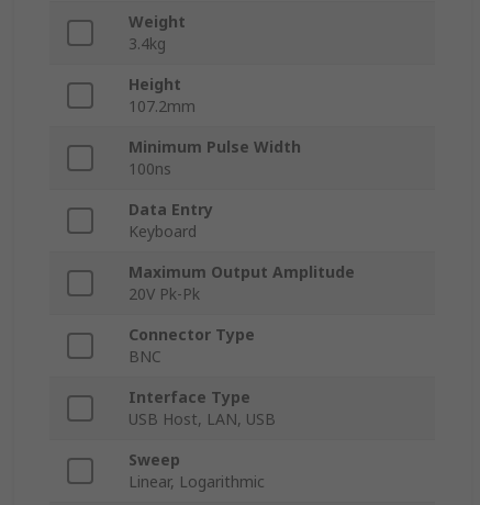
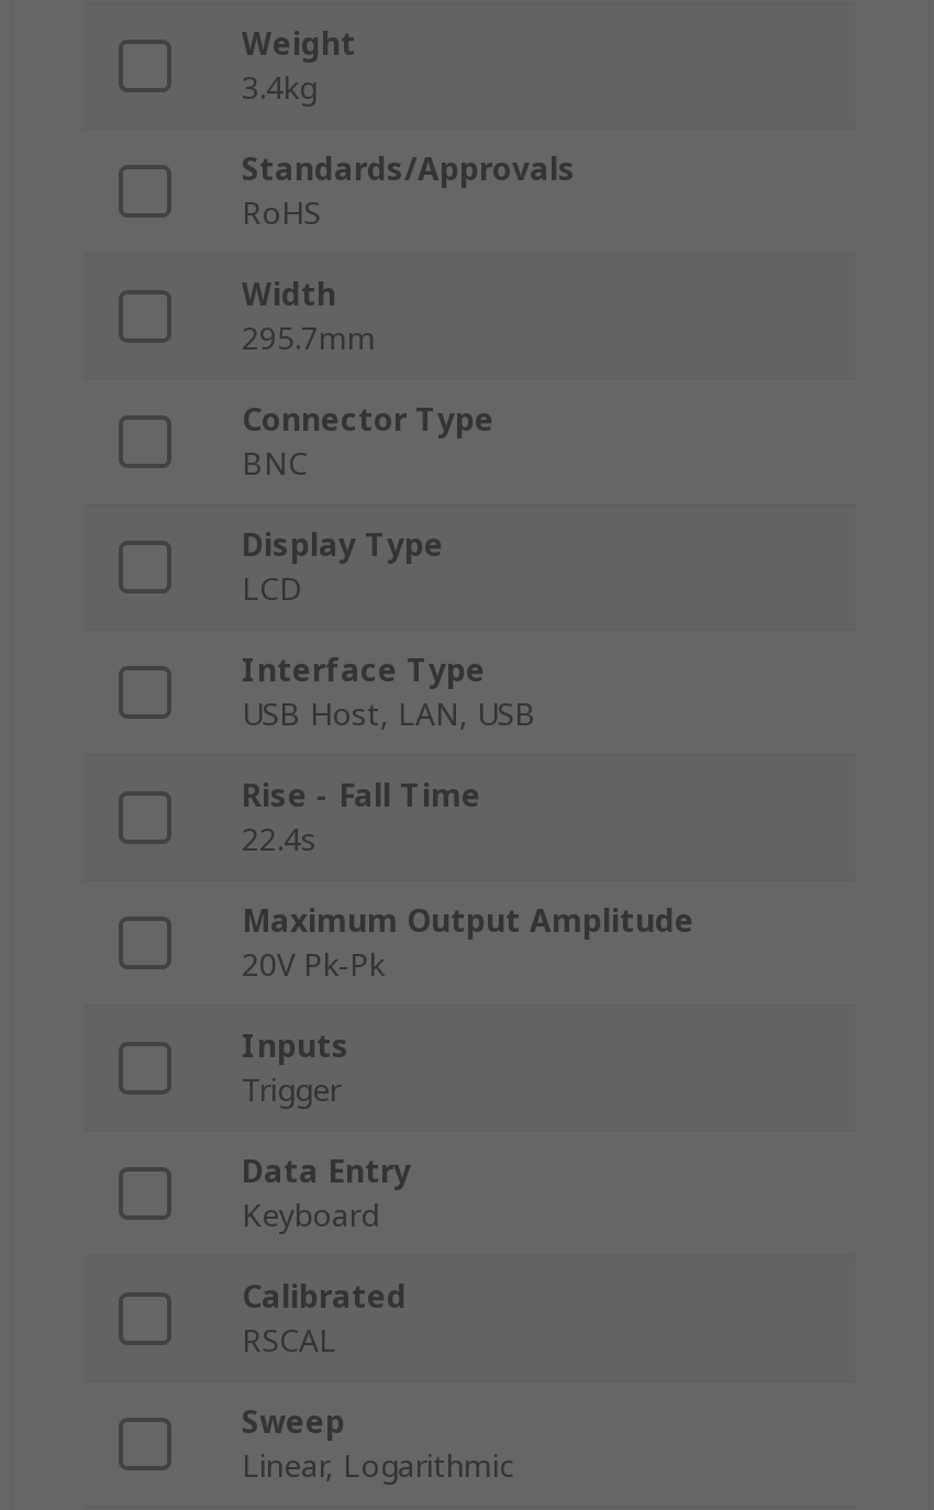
- Height
- 107.2mm
- Minimum Pulse Width
- 100ns
+ Standards/Approvals
+ RoHS
+ Width
+ 295.7mm
+ Display Type
+ LCD
+ Rise - Fall Time
+ 22.4s
+ Inputs
+ Trigger

moved down: Data Entry | Keyboard

+ Calibrated
+ RSCAL

moved up: Maximum Output Amplitude | 20V Pk-Pk | Connector Type | BNC | Interface Type | USB Host, LAN, USB
